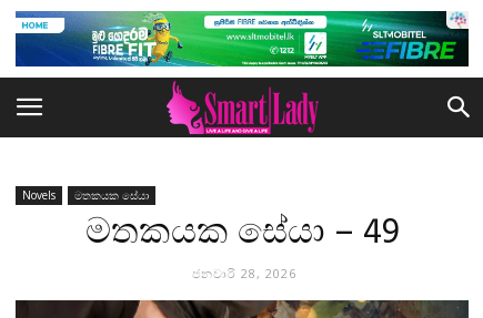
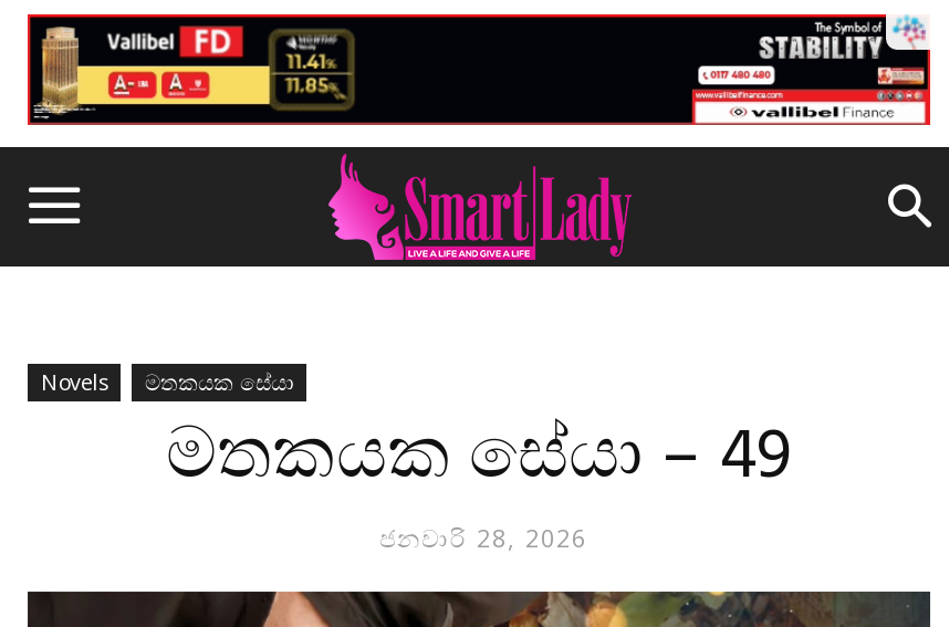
- [image]
+ [image]
